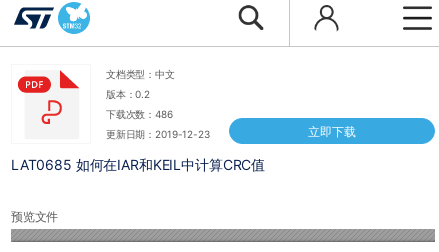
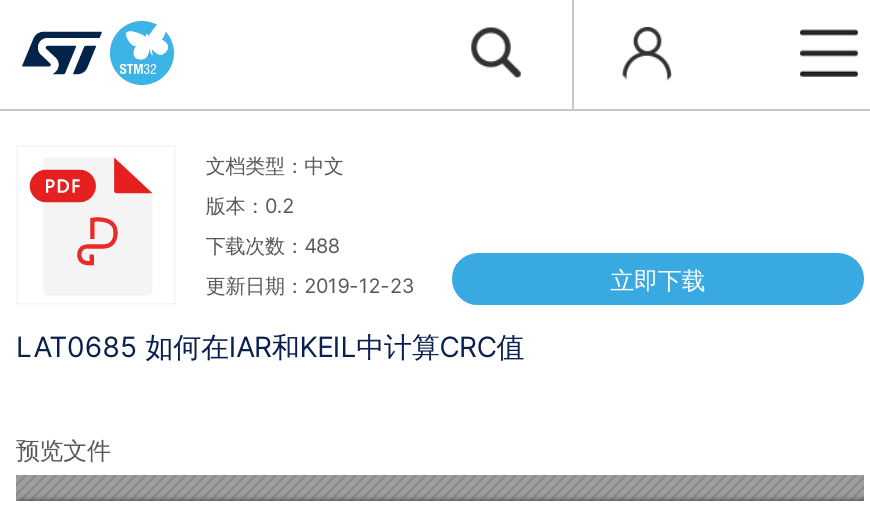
- 下载次数：486
+ 下载次数：488
